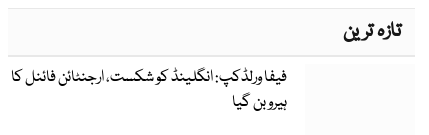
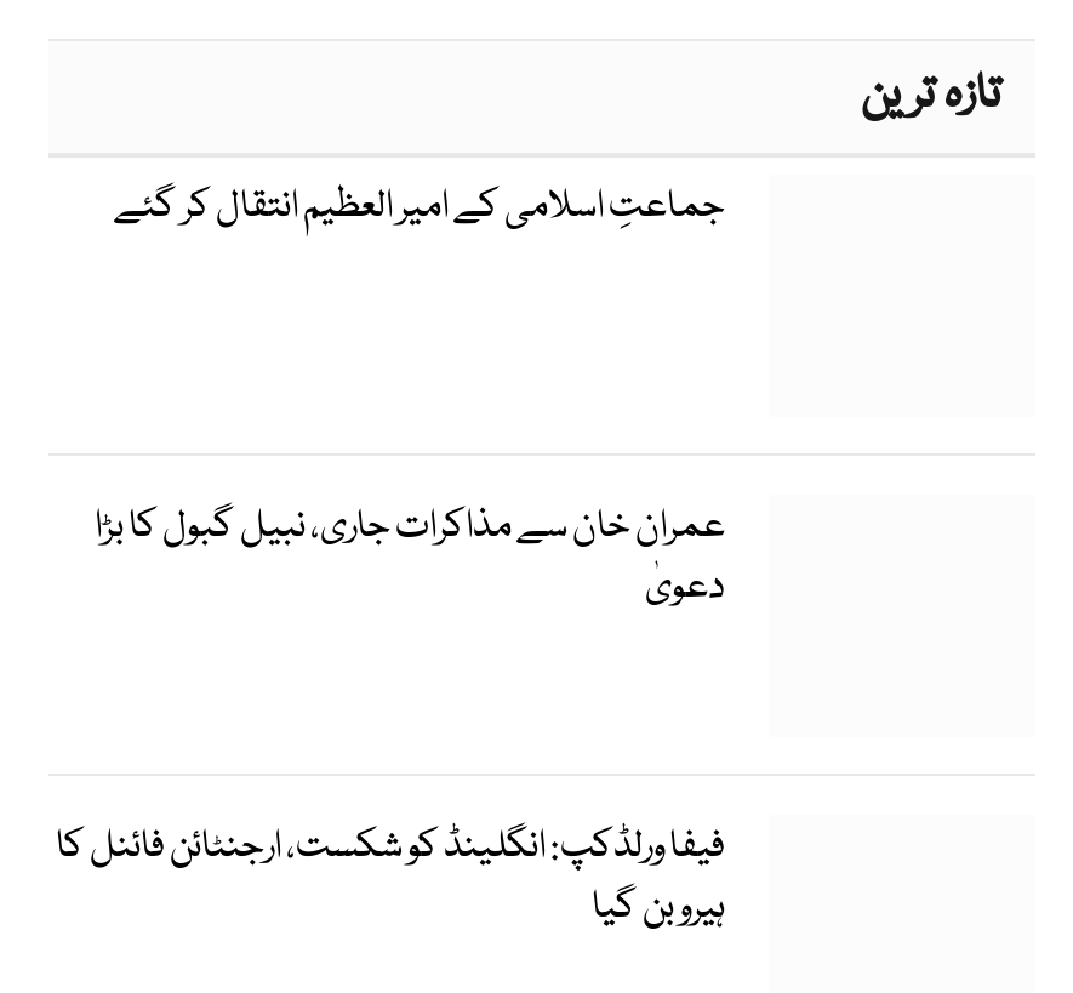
+ عمران خان سے مذاکرات جاری، نبیل گبول کا بڑا
+ دعویٰ

+ جماعتِ اسلامی کے امیر العظیم انتقال کر گئے
